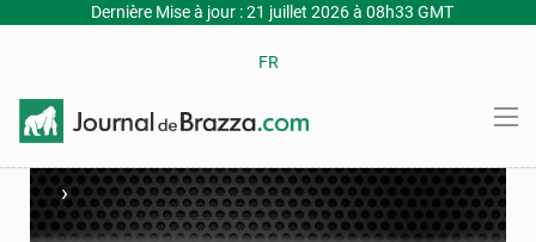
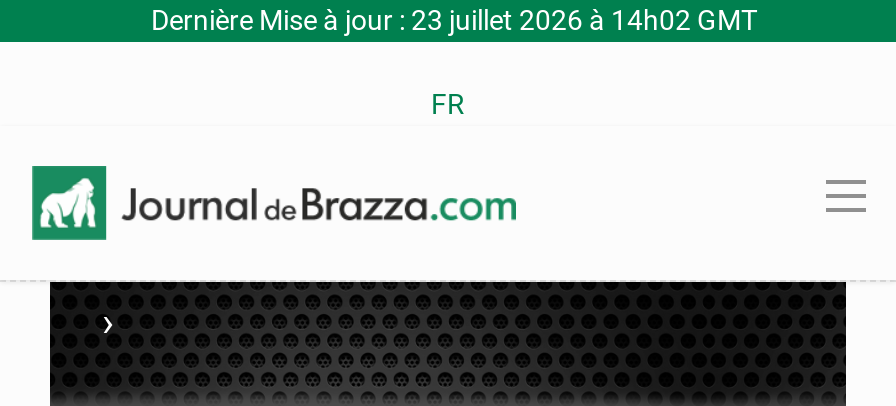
- Dernière Mise à jour : 21 juillet 2026 à 08h33 GMT
+ Dernière Mise à jour : 23 juillet 2026 à 14h02 GMT
